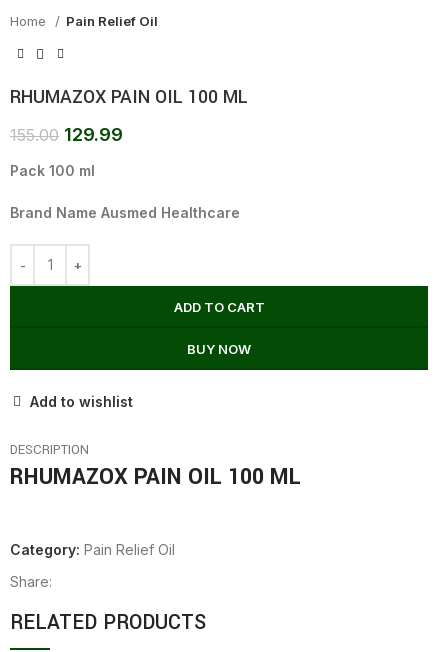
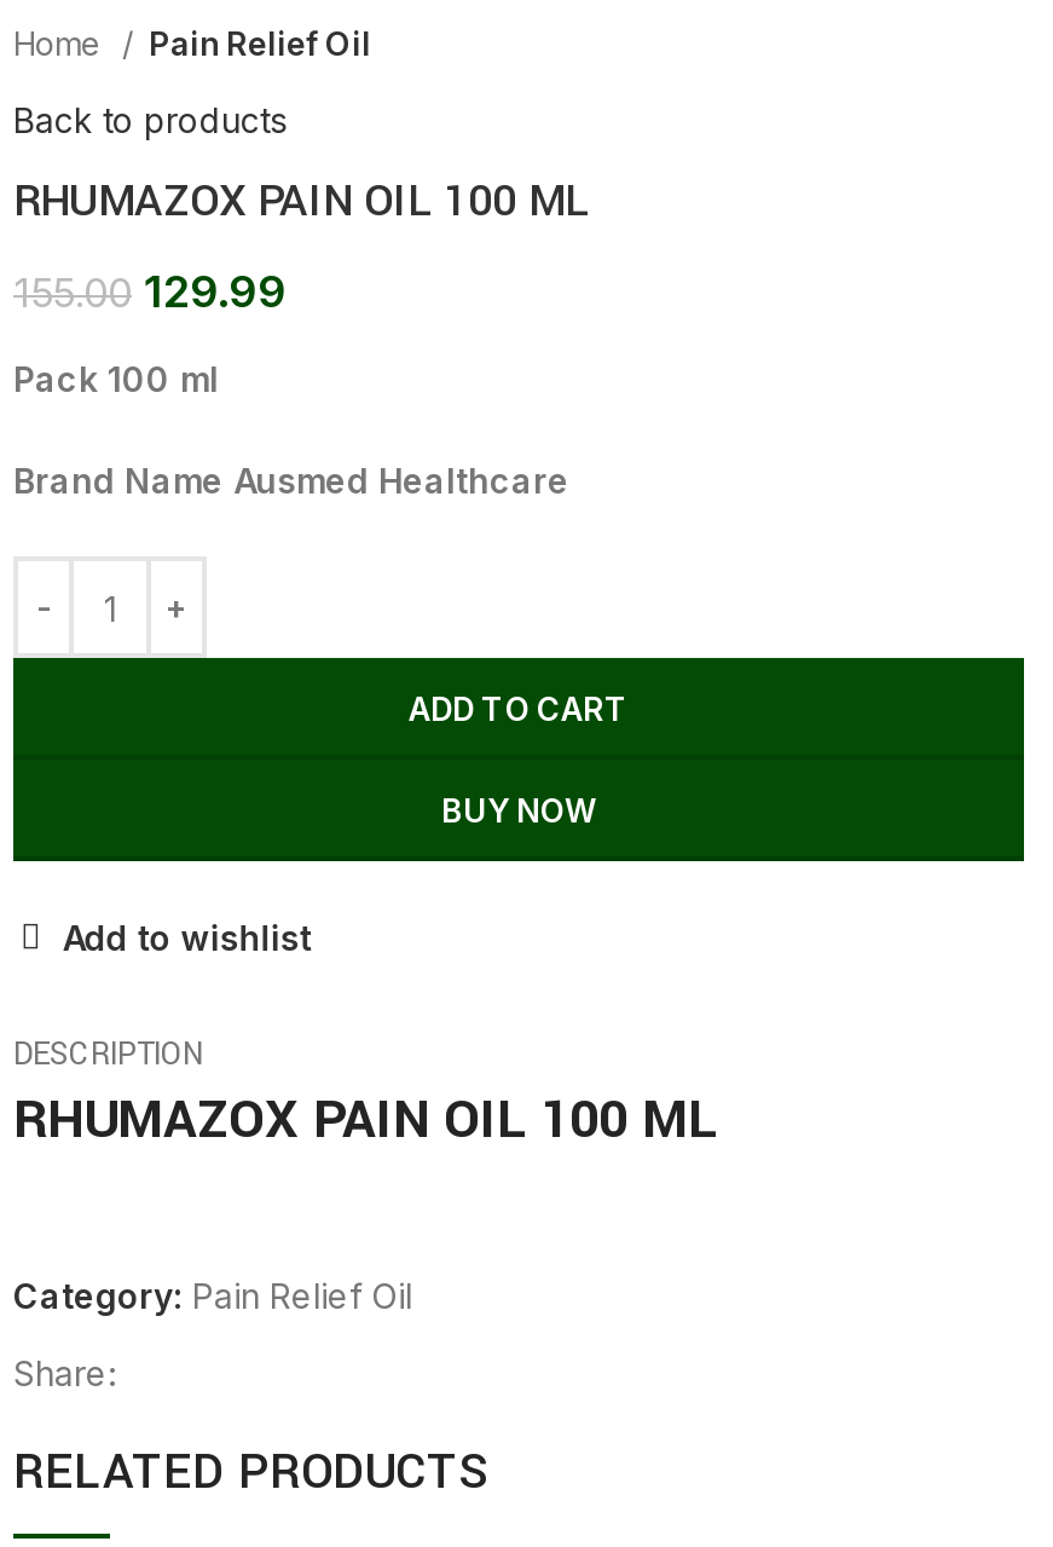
+ Back to products
